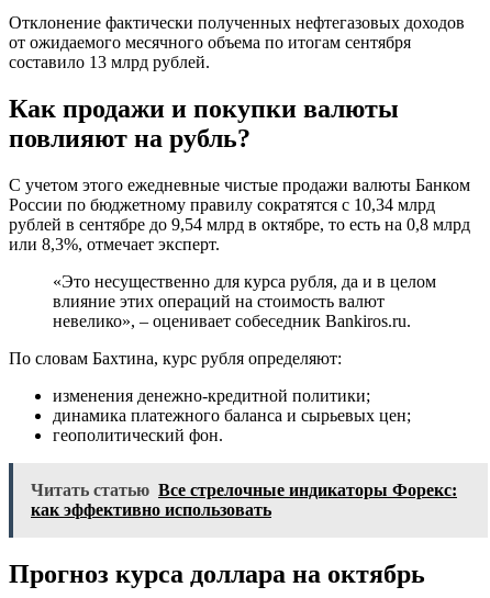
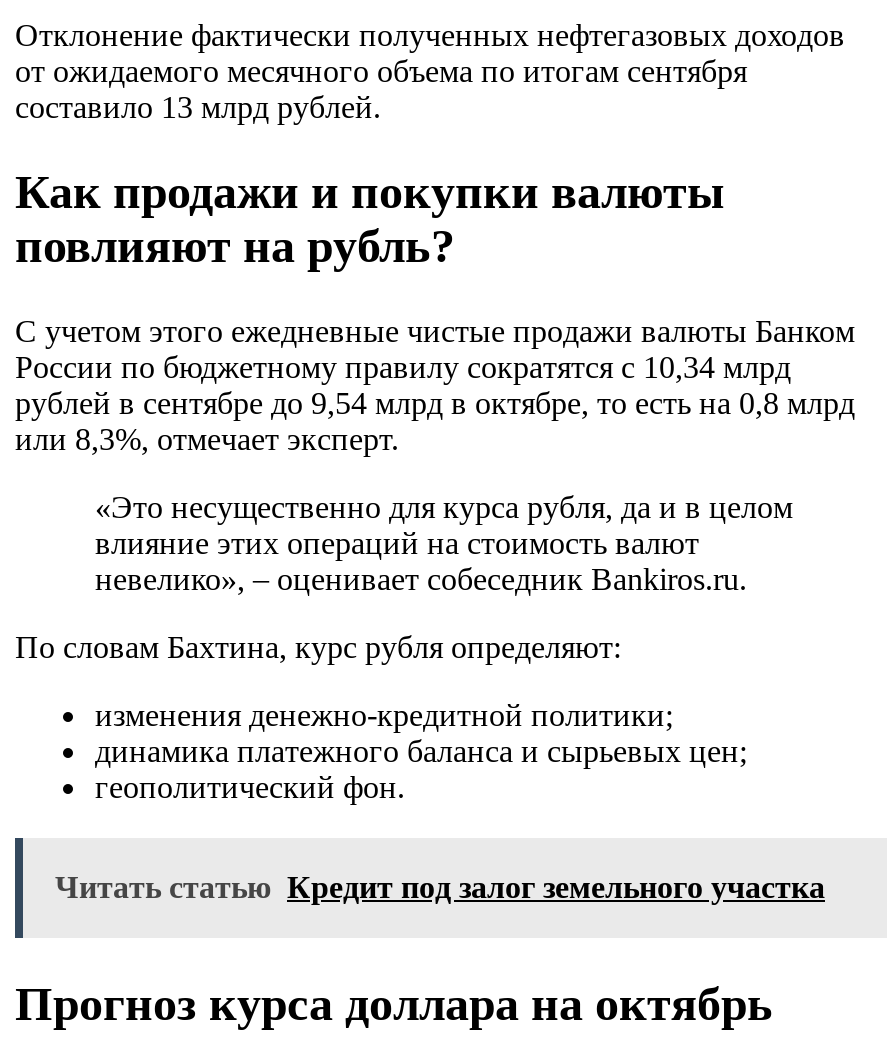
- Читать статью Все стрелочные индикаторы Форекс:
- как эффективно использовать
+ Читать статью Кредит под залог земельного участка
